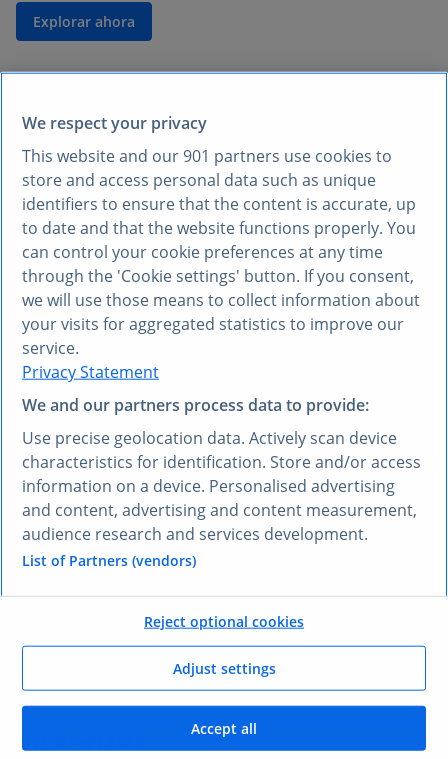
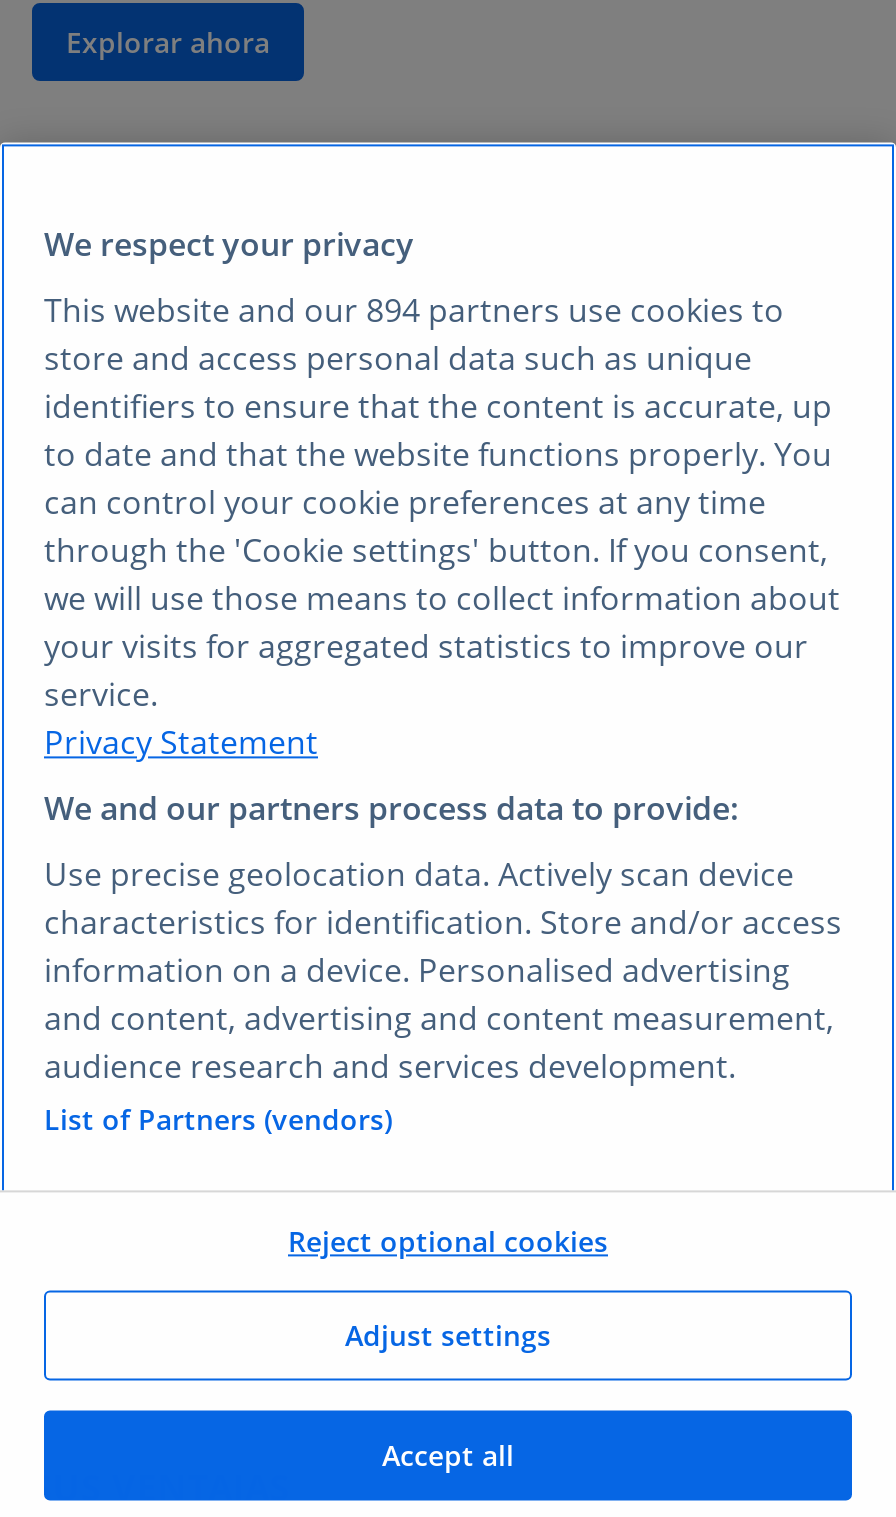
- This website and our 901 partners use cookies to
+ This website and our 894 partners use cookies to
